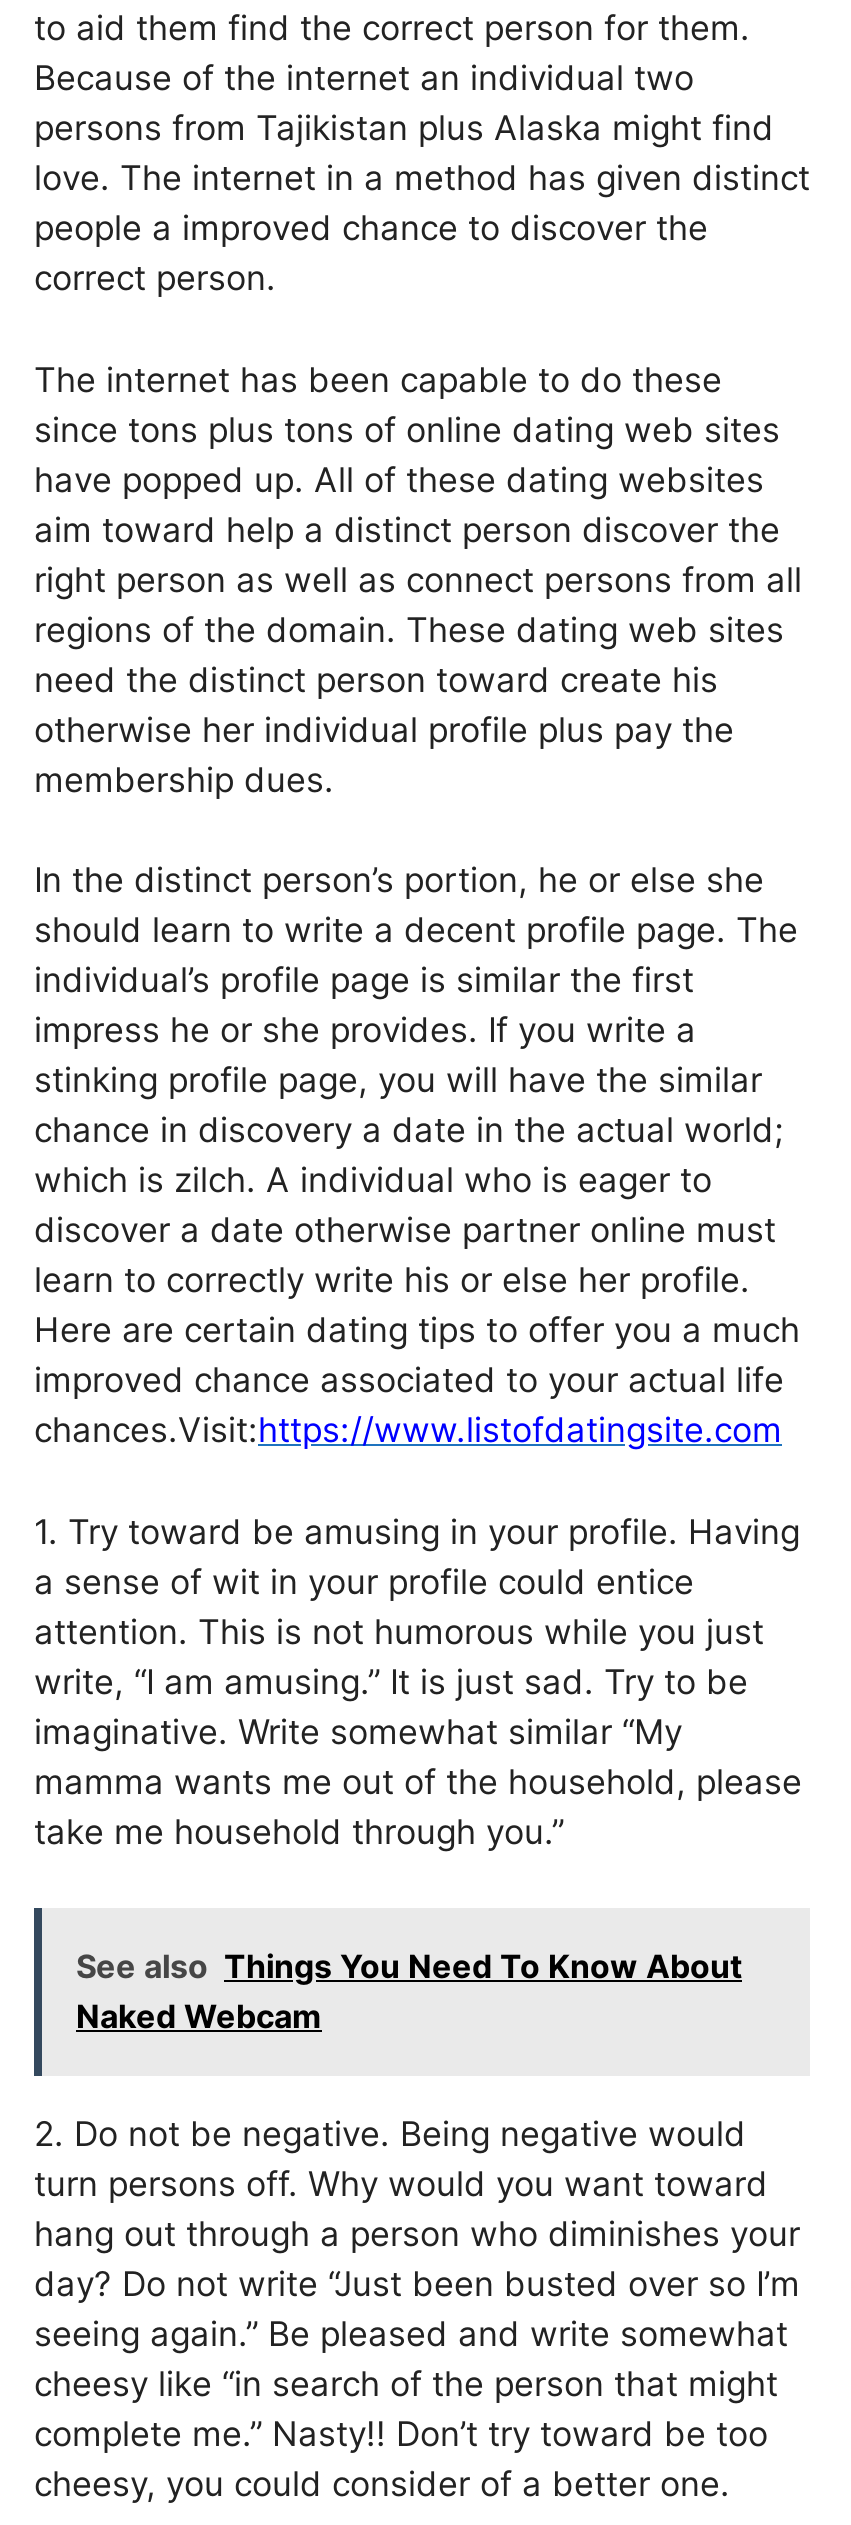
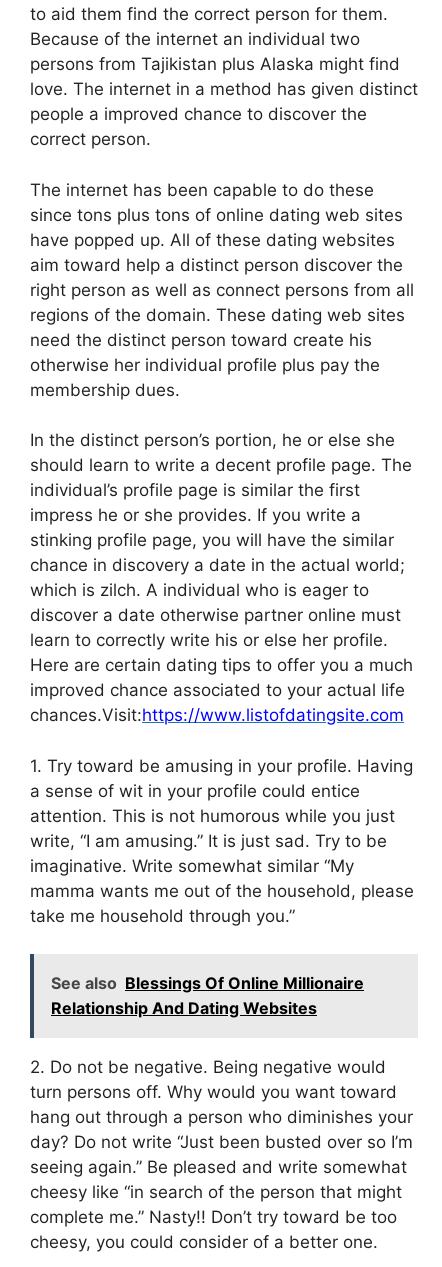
- See also Things You Need To Know About
- Naked Webcam
+ See also Blessings Of Online Millionaire
+ Relationship And Dating Websites
